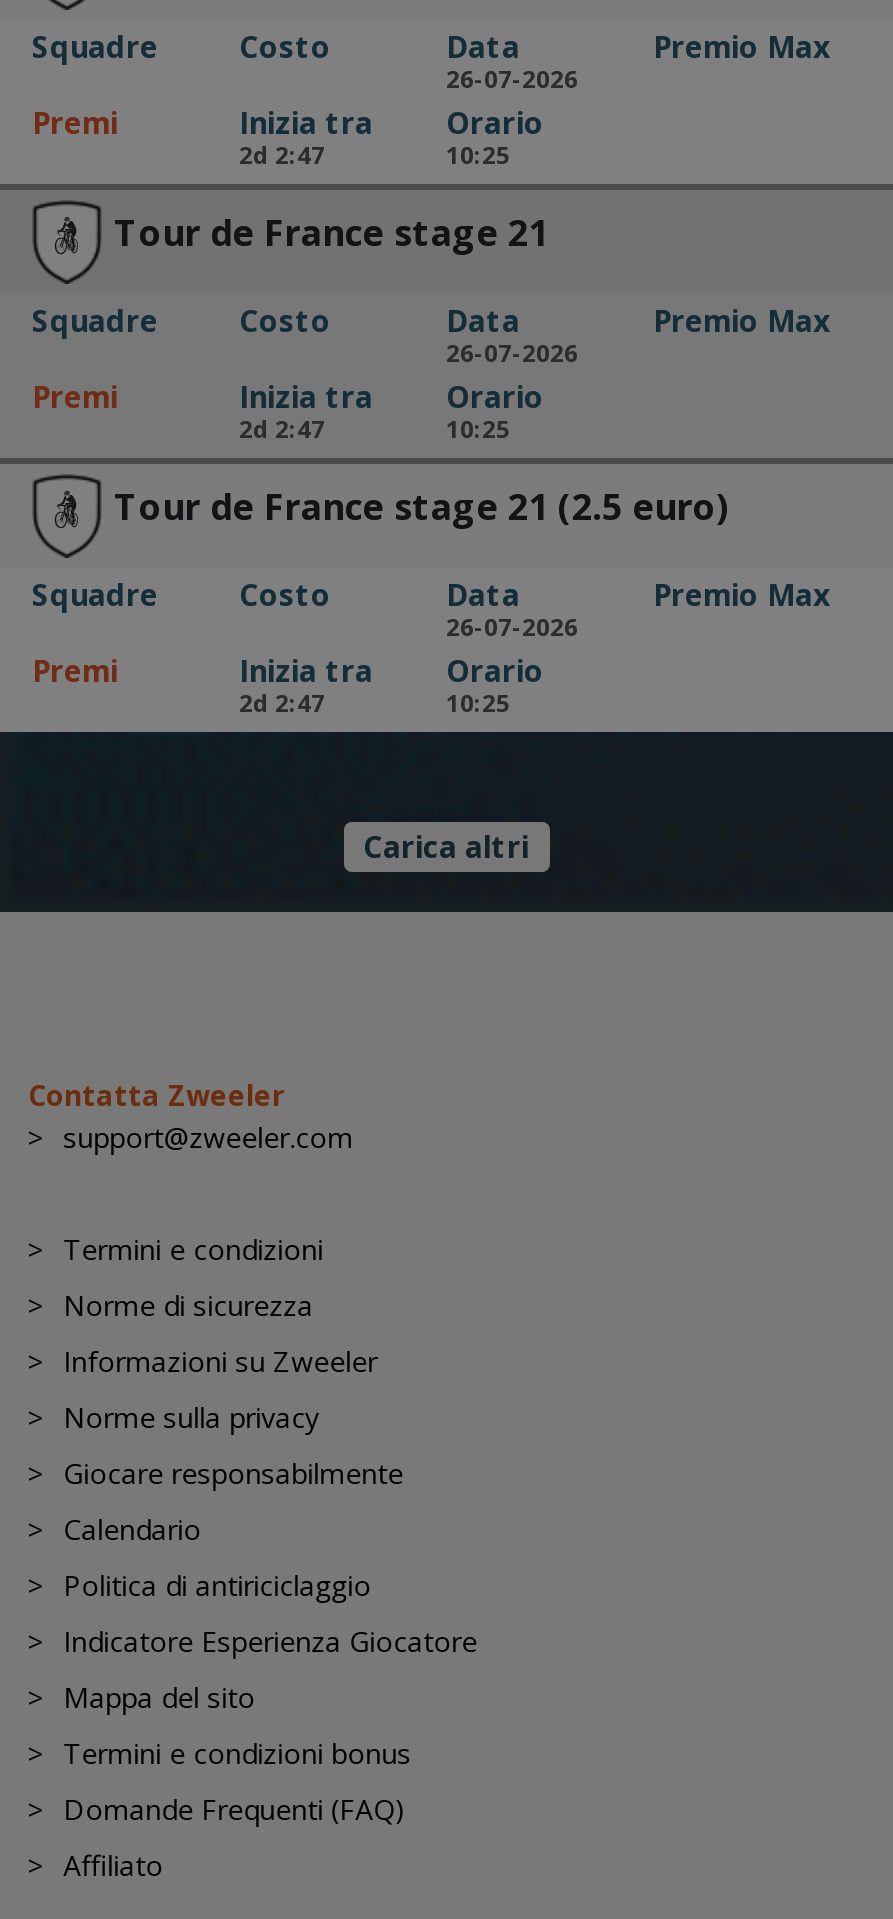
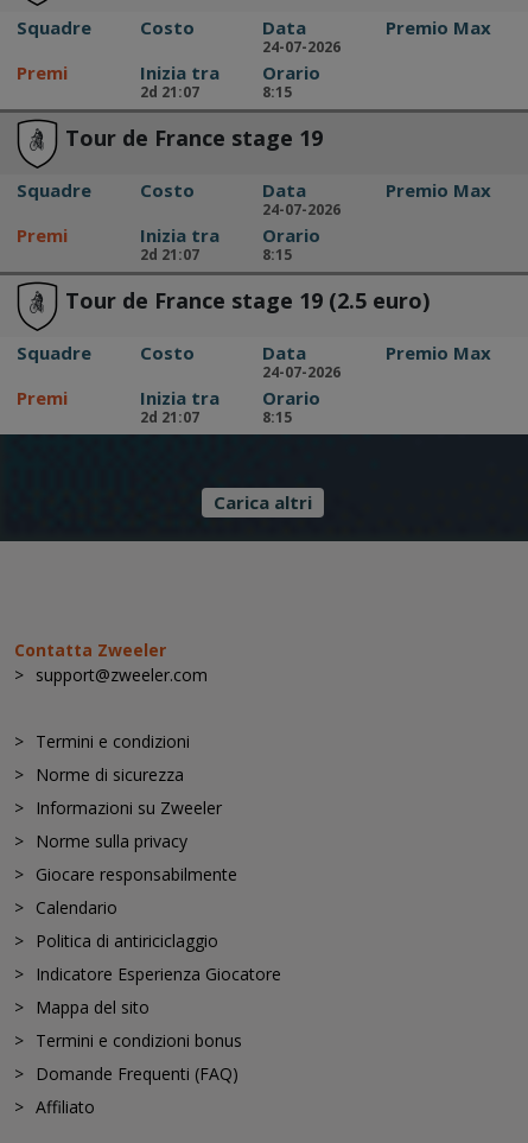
- 26-07-2026
+ 24-07-2026

- 2d 2:47
+ 2d 21:07

- 10:25
+ 8:15

- Tour de France stage 21
+ Tour de France stage 19

- 26-07-2026
+ 24-07-2026

- 2d 2:47
+ 2d 21:07

- 10:25
+ 8:15

- Tour de France stage 21 (2.5 euro)
+ Tour de France stage 19 (2.5 euro)

- 26-07-2026
+ 24-07-2026

- 2d 2:47
+ 2d 21:07

- 10:25
+ 8:15
